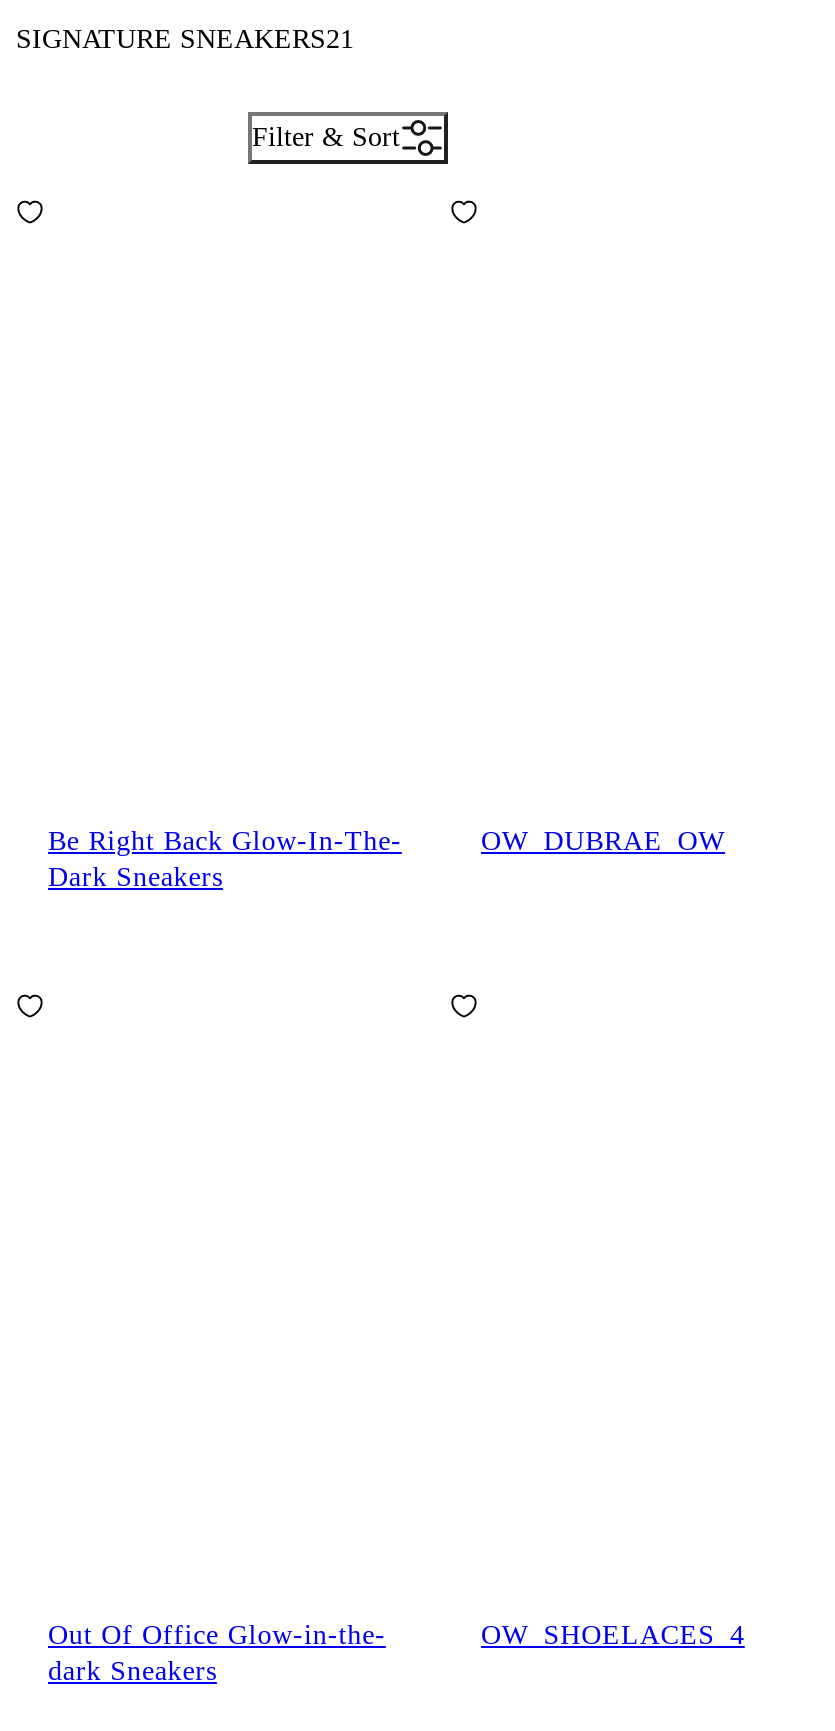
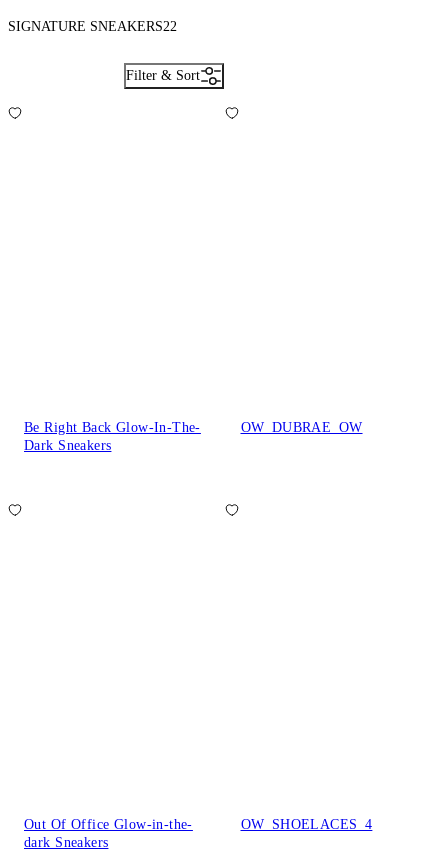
- SIGNATURE SNEAKERS21
+ SIGNATURE SNEAKERS22
